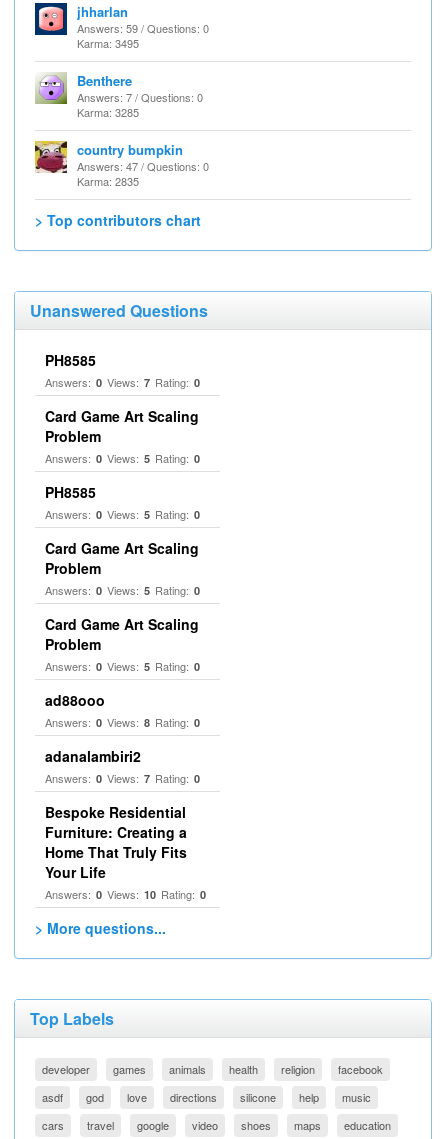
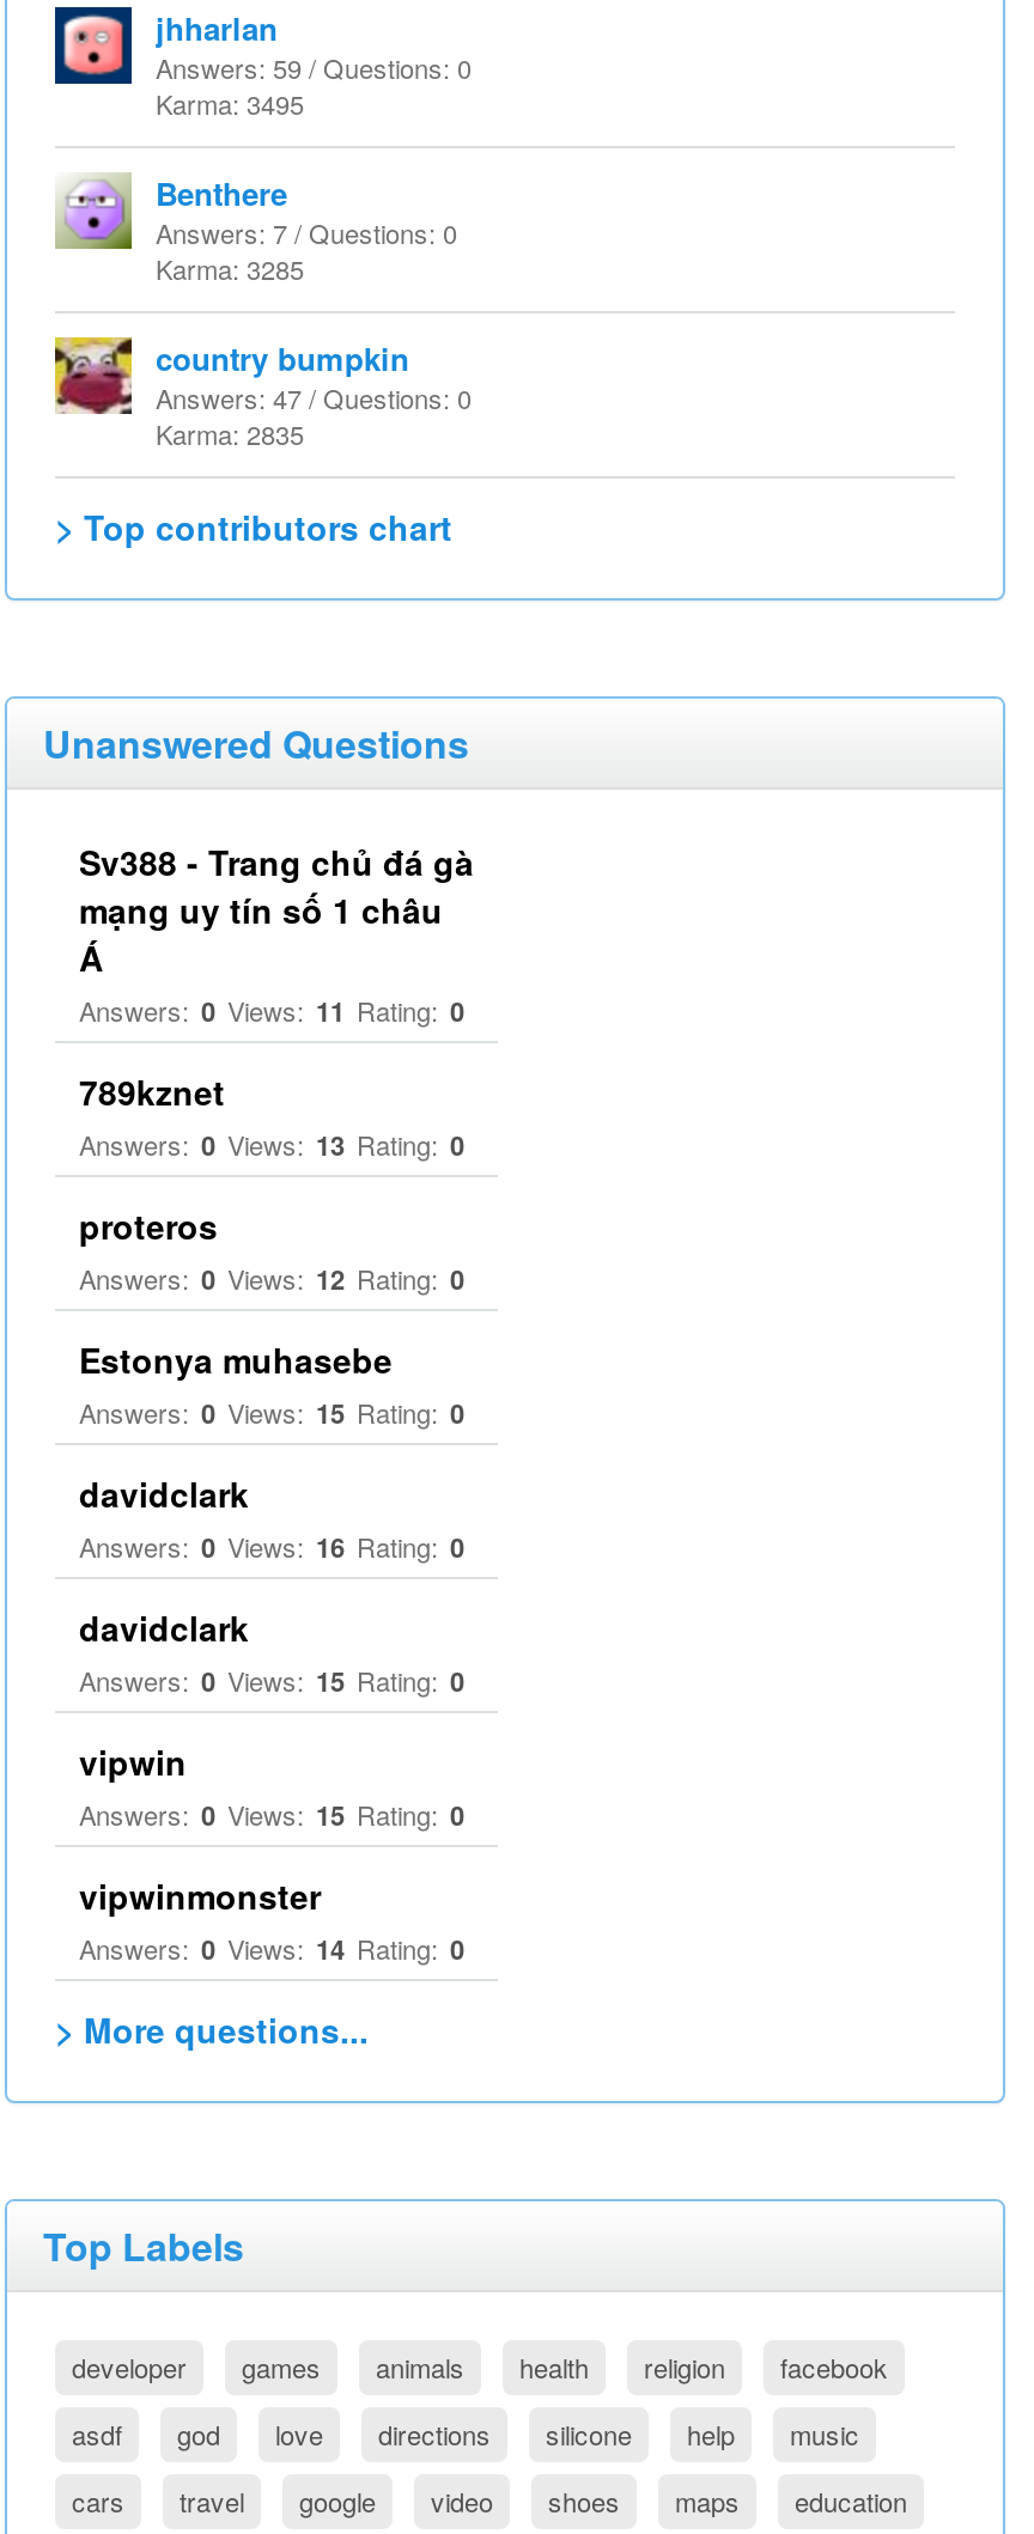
- PH8585
- Answers: 0 Views: 7 Rating: 0
+ Sv388 - Trang chủ đá gà
+ mạng uy tín số 1 châu
+ Á
+ Answers: 0 Views: 11 Rating: 0

- Card Game Art Scaling
- Problem
- Answers: 0 Views: 5 Rating: 0
+ 789kznet
+ Answers: 0 Views: 13 Rating: 0

- PH8585
- Answers: 0 Views: 5 Rating: 0
+ proteros
+ Answers: 0 Views: 12 Rating: 0

- Card Game Art Scaling
- Problem
- Answers: 0 Views: 5 Rating: 0
+ Estonya muhasebe
+ Answers: 0 Views: 15 Rating: 0

- Card Game Art Scaling
- Problem
- Answers: 0 Views: 5 Rating: 0
+ davidclark
+ Answers: 0 Views: 16 Rating: 0

- ad88ooo
- Answers: 0 Views: 8 Rating: 0
+ davidclark
+ Answers: 0 Views: 15 Rating: 0

- adanalambiri2
- Answers: 0 Views: 7 Rating: 0
+ vipwin
+ Answers: 0 Views: 15 Rating: 0

- Bespoke Residential
- Furniture: Creating a
- Home That Truly Fits
- Your Life
- Answers: 0 Views: 10 Rating: 0
+ vipwinmonster
+ Answers: 0 Views: 14 Rating: 0
